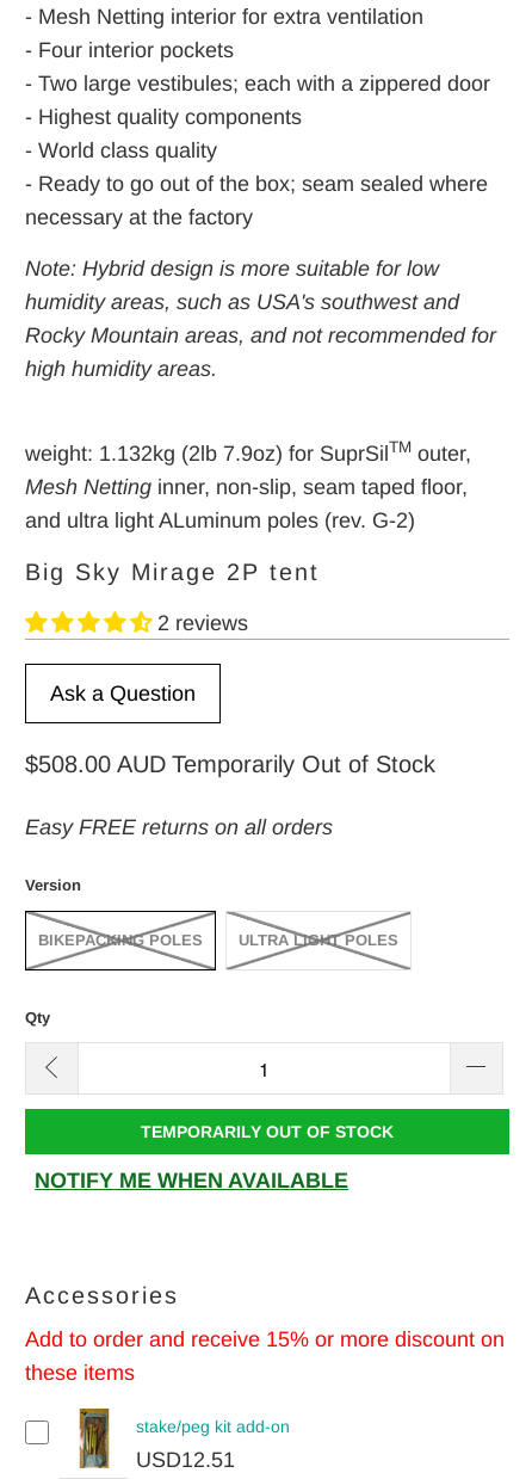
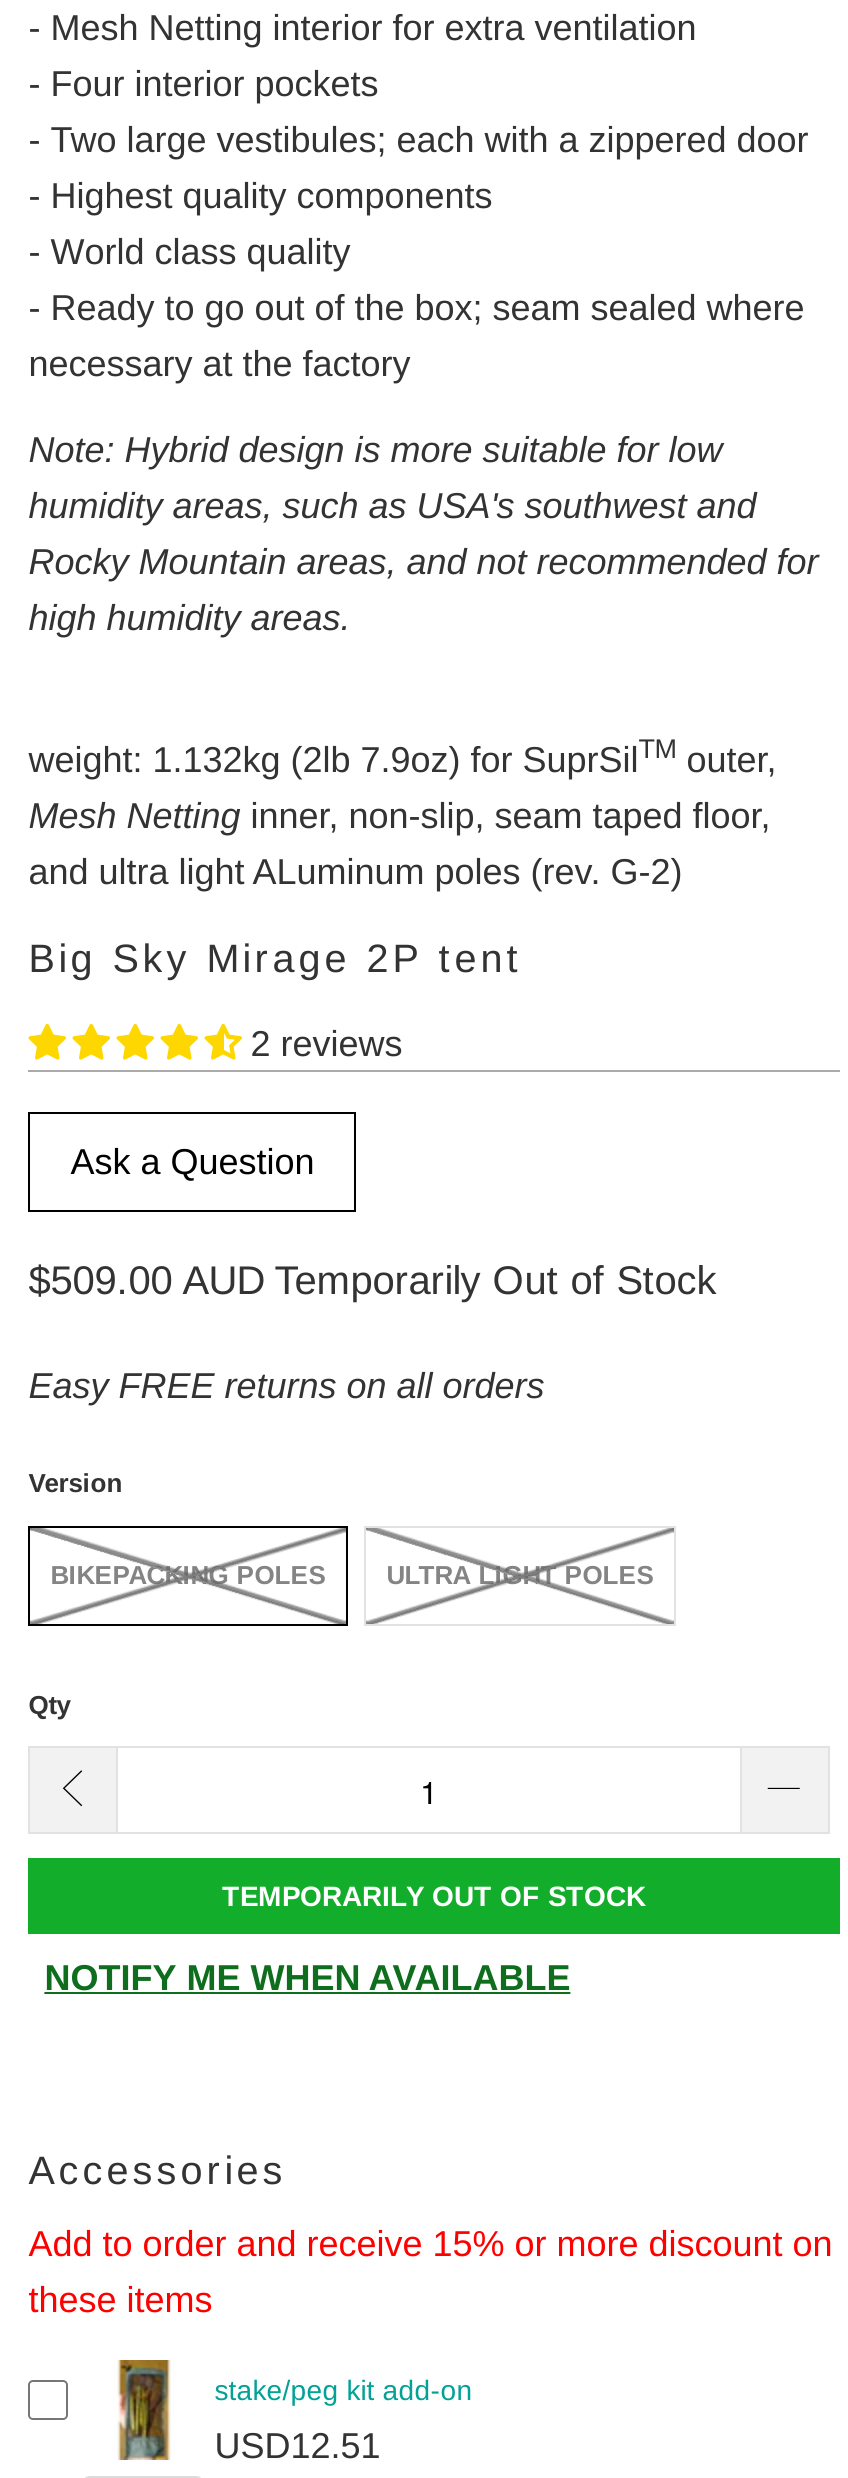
- $508.00 AUD Temporarily Out of Stock
+ $509.00 AUD Temporarily Out of Stock
